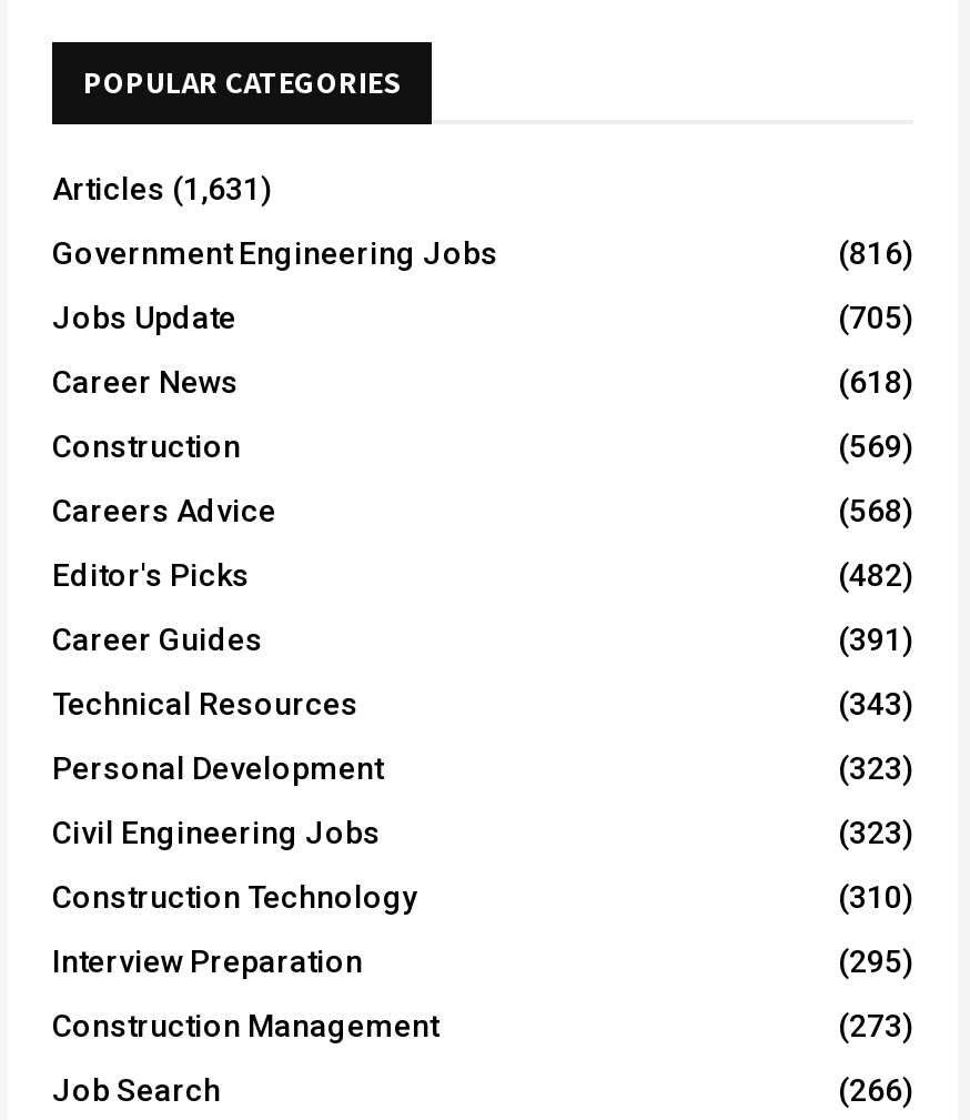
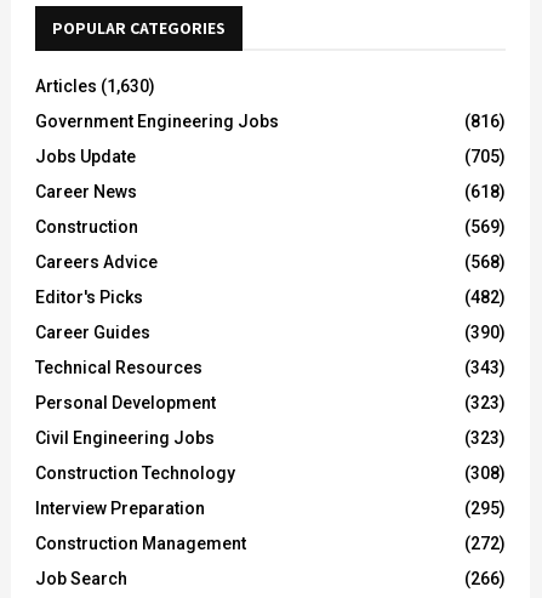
- Articles (1,631)
+ Articles (1,630)

- (391)
+ (390)

- (310)
+ (308)

- (273)
+ (272)
